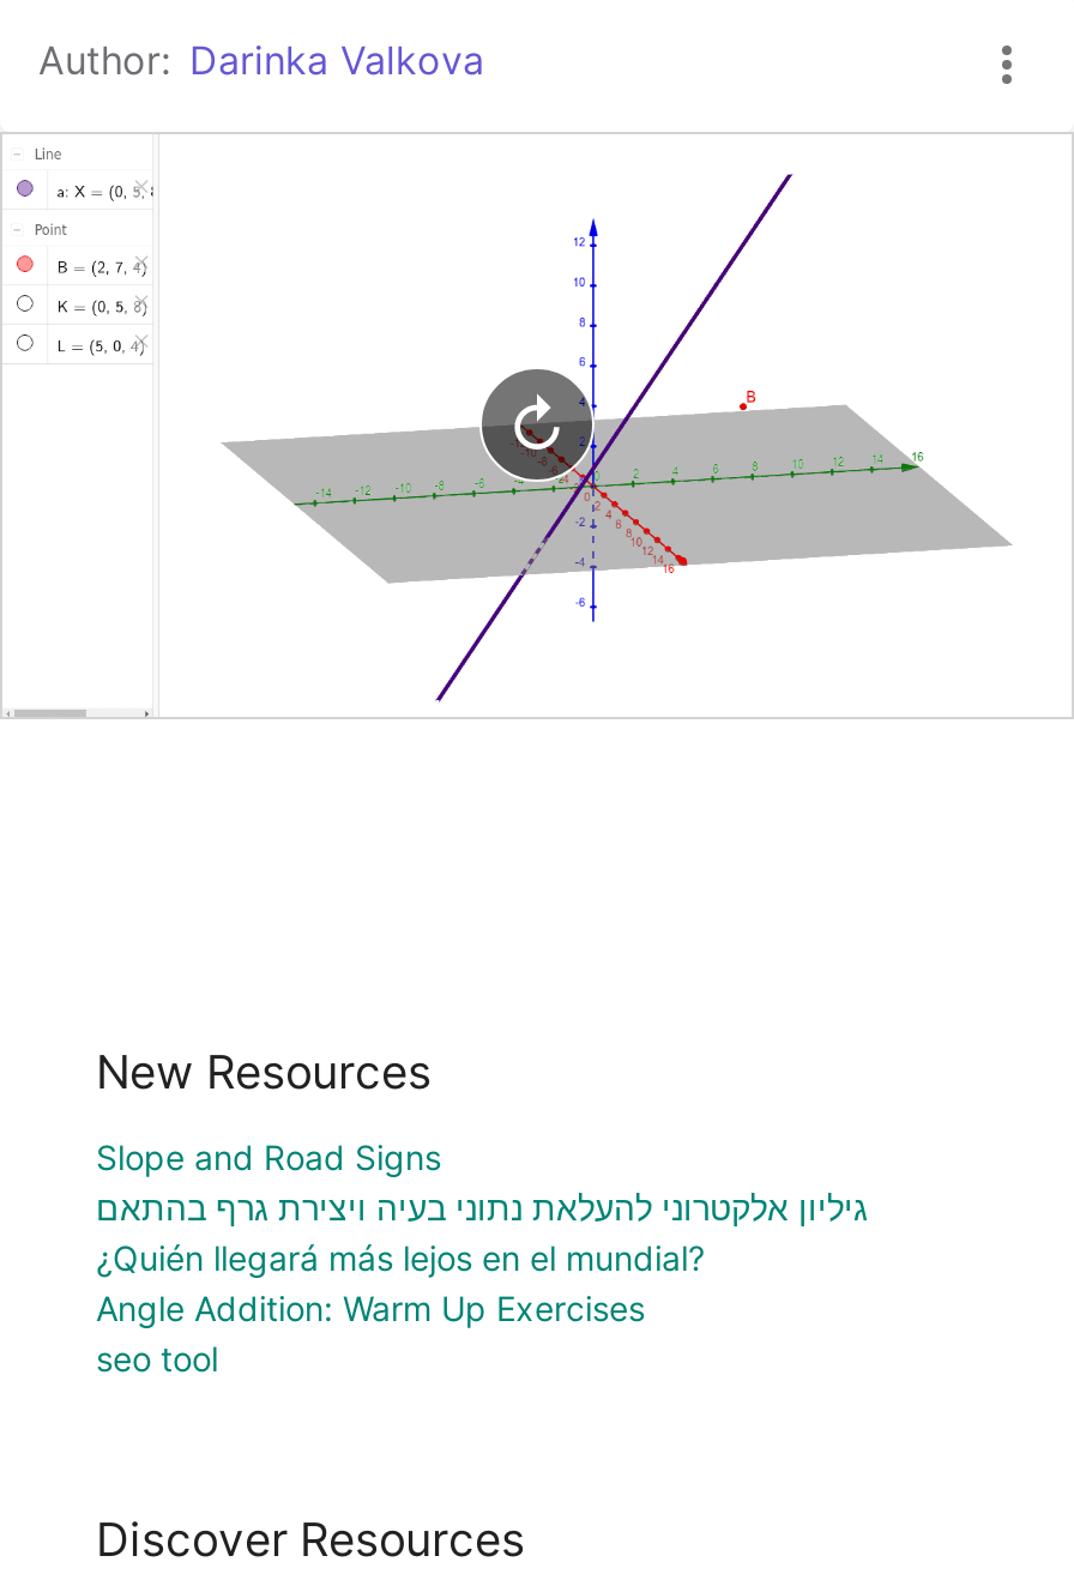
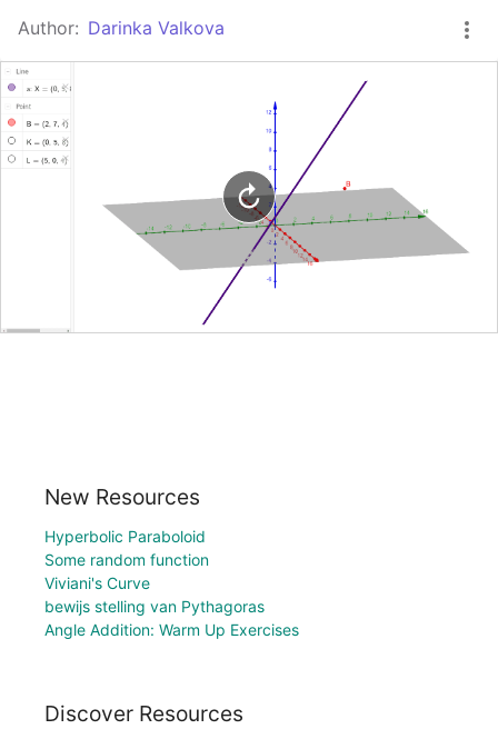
- Slope and Road Signs
- גיליון אלקטרוני להעלאת נתוני בעיה ויצירת גרף בהתאם
- ¿Quién llegará más lejos en el mundial?
+ Hyperbolic Paraboloid
+ Some random function
+ Viviani's Curve
+ bewijs stelling van Pythagoras

moved down: Angle Addition: Warm Up Exercises

- seo tool
